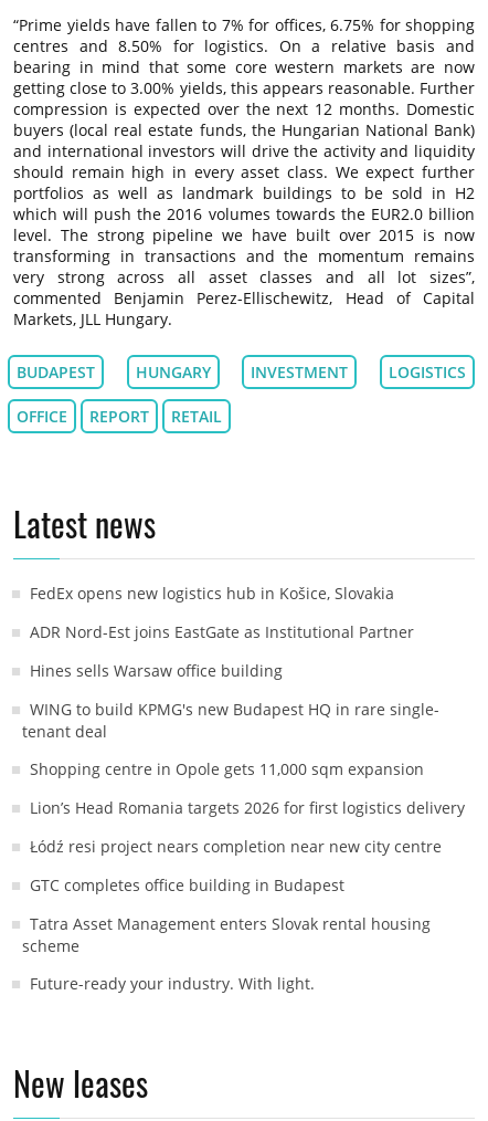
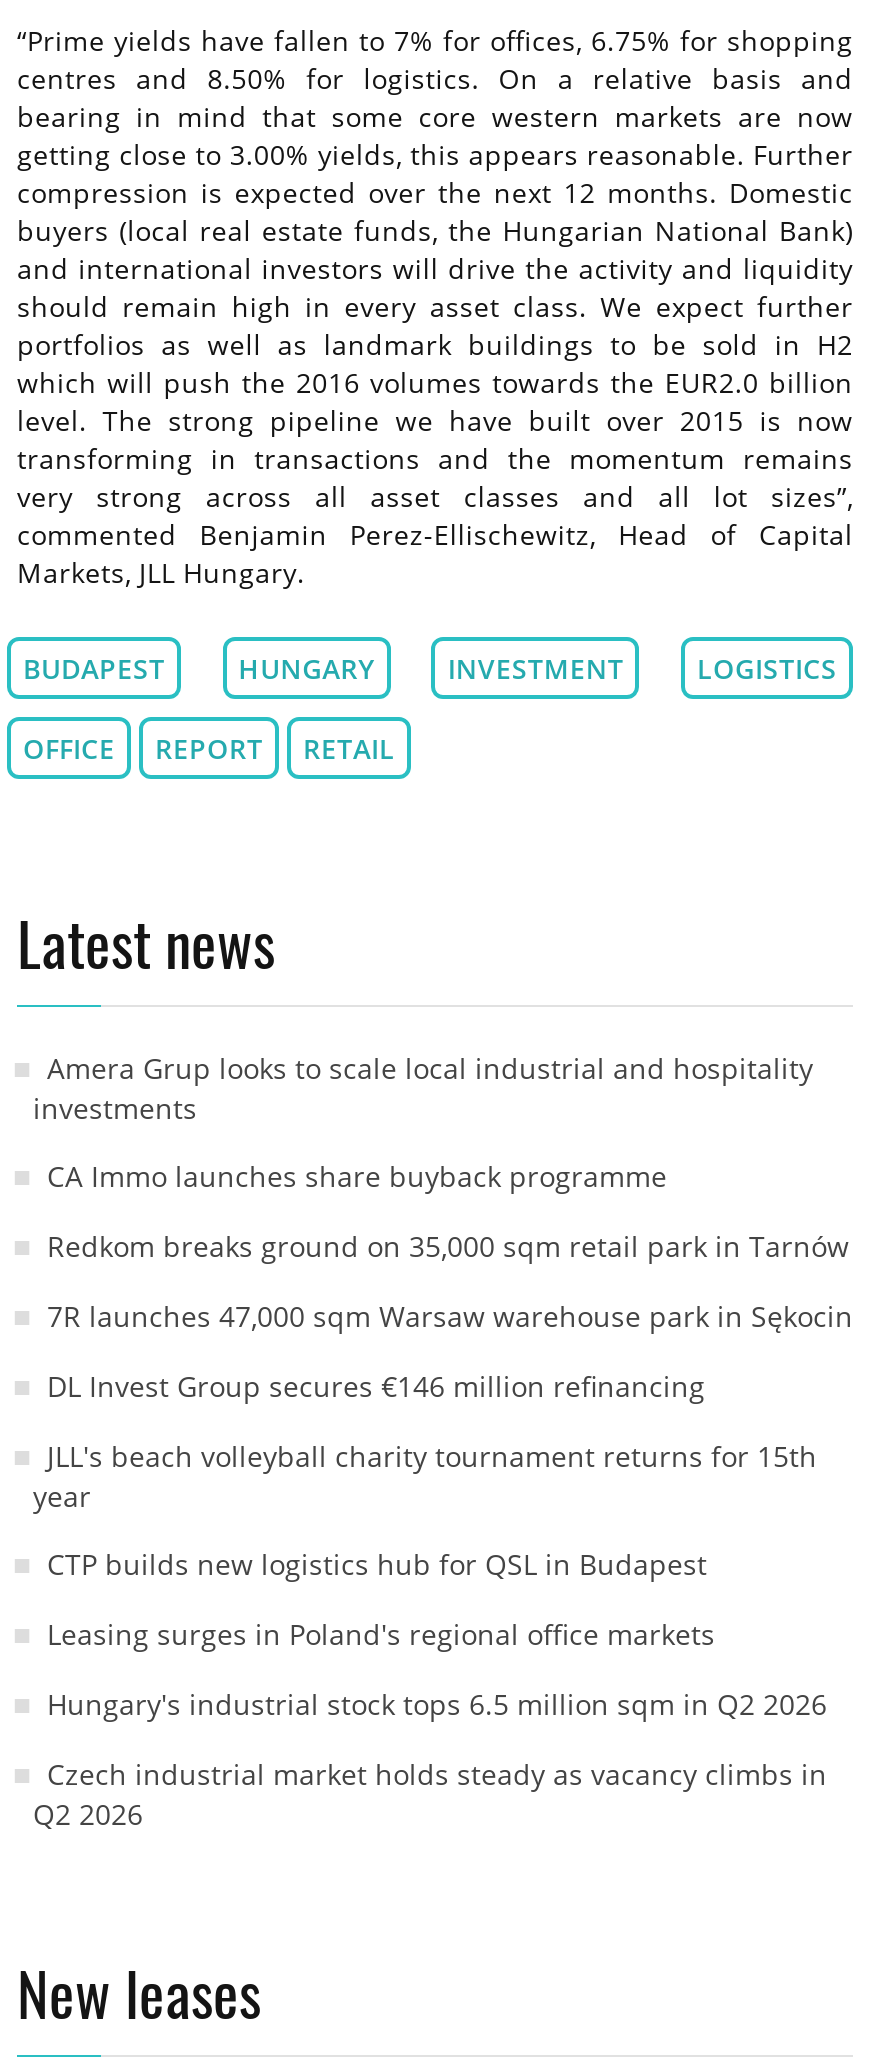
- FedEx opens new logistics hub in Košice, Slovakia
+ Amera Grup looks to scale local industrial and hospitality
+ investments

- ADR Nord-Est joins EastGate as Institutional Partner
+ CA Immo launches share buyback programme

- Hines sells Warsaw office building
+ Redkom breaks ground on 35,000 sqm retail park in Tarnów

- WING to build KPMG's new Budapest HQ in rare single-
- tenant deal
+ 7R launches 47,000 sqm Warsaw warehouse park in Sękocin

- Shopping centre in Opole gets 11,000 sqm expansion
+ DL Invest Group secures €146 million refinancing

- Lion’s Head Romania targets 2026 for first logistics delivery
+ JLL's beach volleyball charity tournament returns for 15th
+ year

- Łódź resi project nears completion near new city centre
+ CTP builds new logistics hub for QSL in Budapest

- GTC completes office building in Budapest
+ Leasing surges in Poland's regional office markets

- Tatra Asset Management enters Slovak rental housing
- scheme
+ Hungary's industrial stock tops 6.5 million sqm in Q2 2026

- Future-ready your industry. With light.
+ Czech industrial market holds steady as vacancy climbs in
+ Q2 2026
